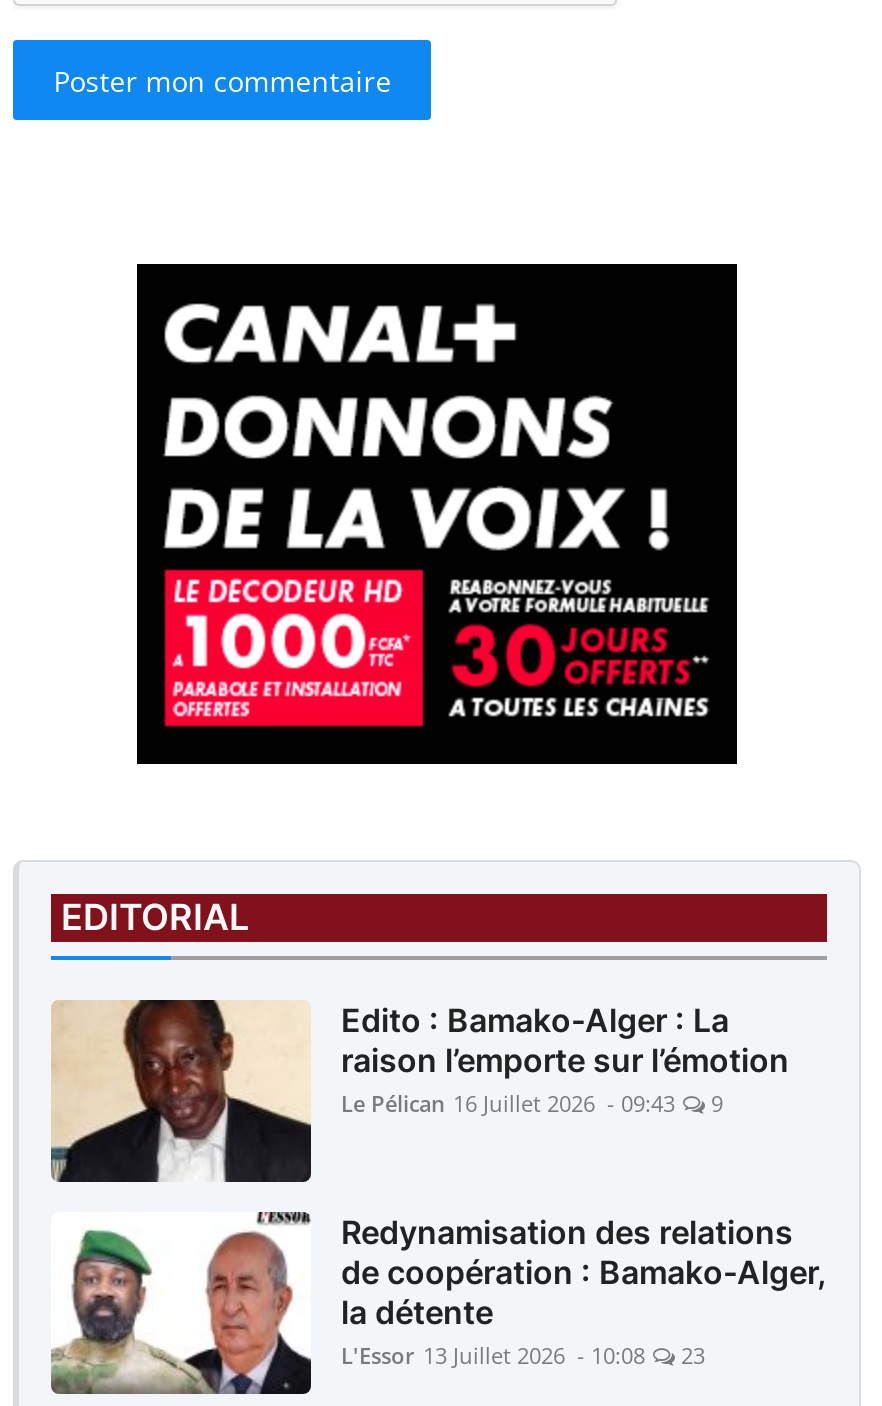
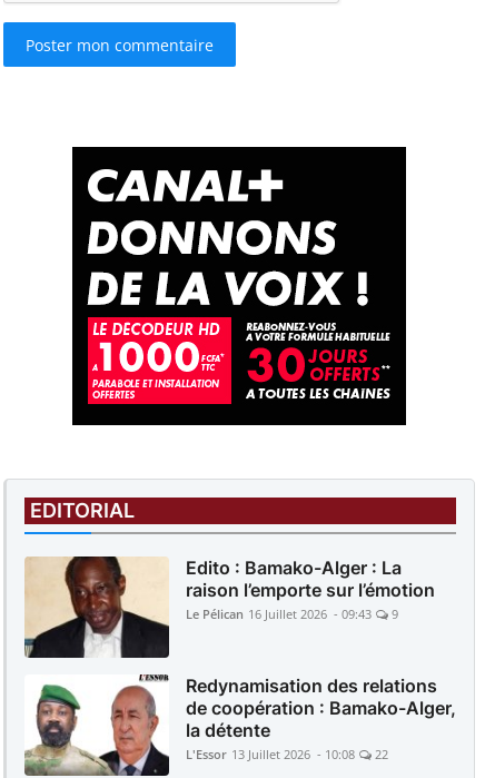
- L'Essor 13 Juillet 2026 - 10:08 23
+ L'Essor 13 Juillet 2026 - 10:08 22
